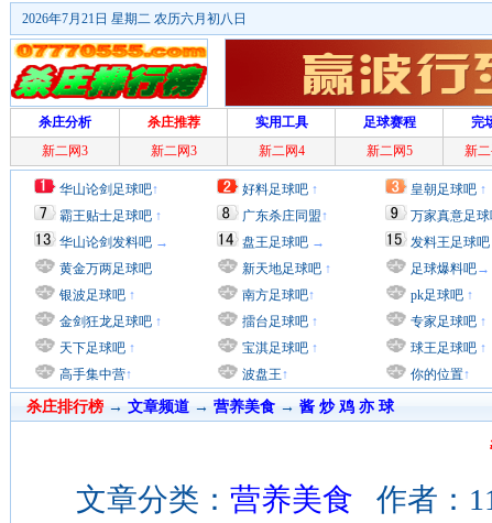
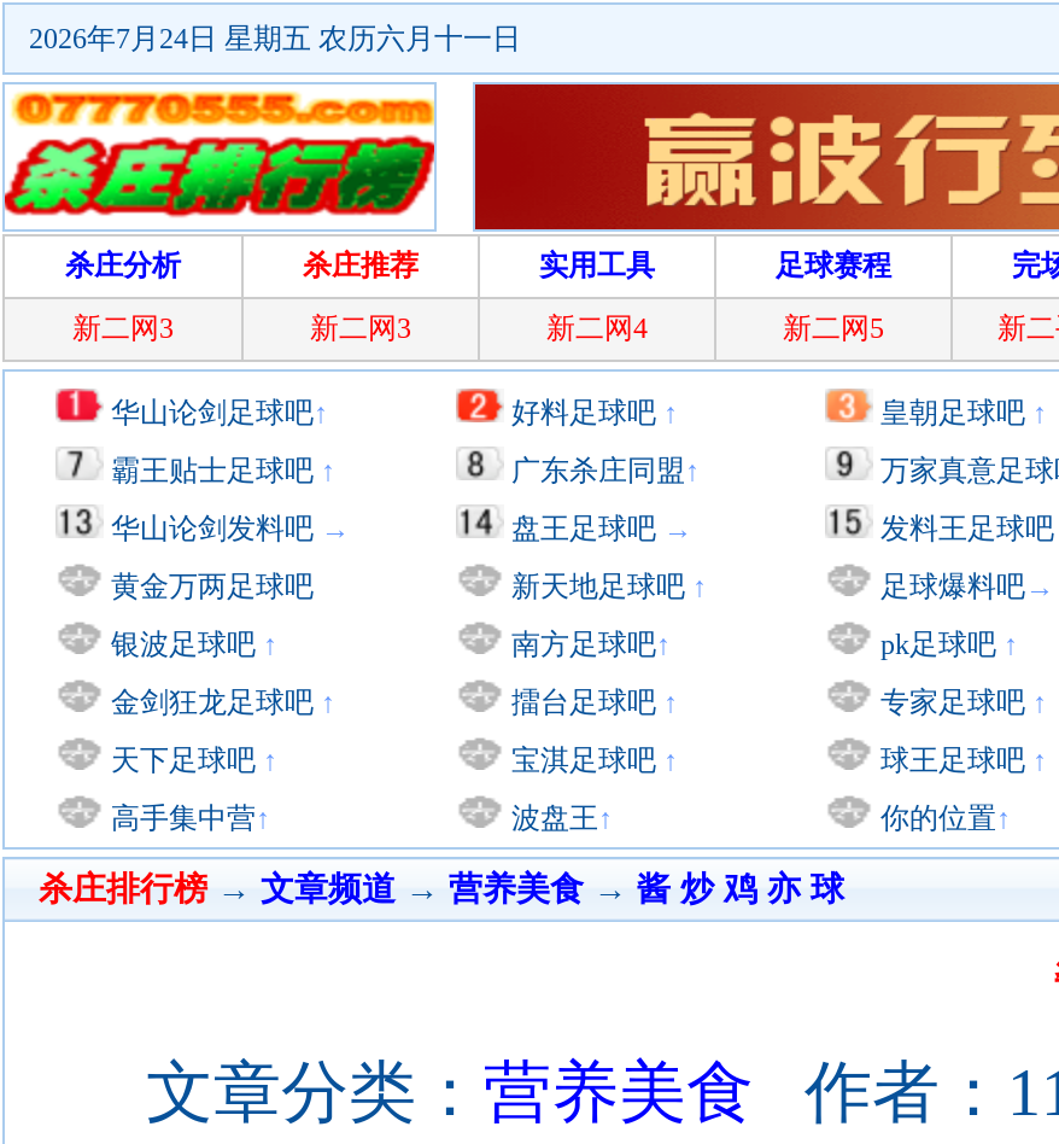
- 2026年7月21日 星期二 农历六月初八日
+ 2026年7月24日 星期五 农历六月十一日
